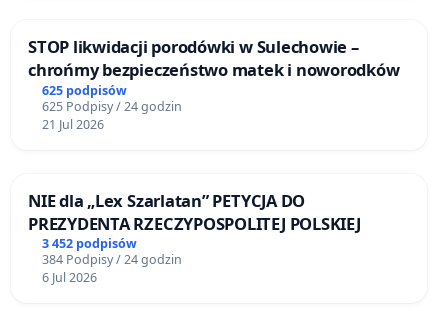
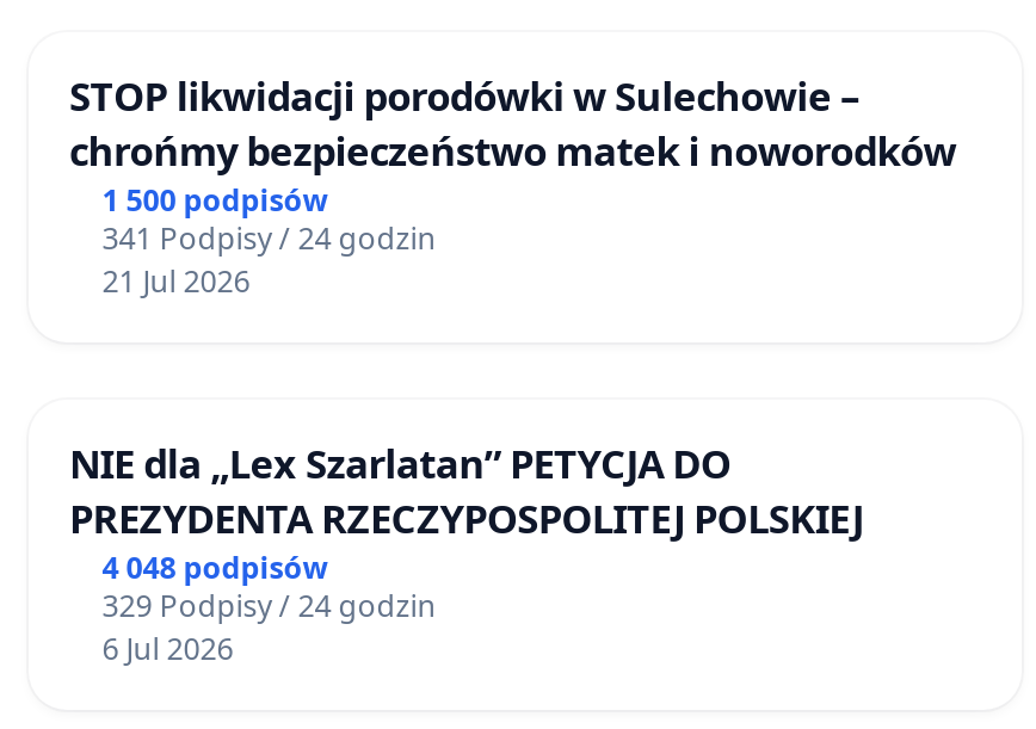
- 625 podpisów
+ 1 500 podpisów

- 625 Podpisy / 24 godzin
+ 341 Podpisy / 24 godzin

- 3 452 podpisów
+ 4 048 podpisów

- 384 Podpisy / 24 godzin
+ 329 Podpisy / 24 godzin
